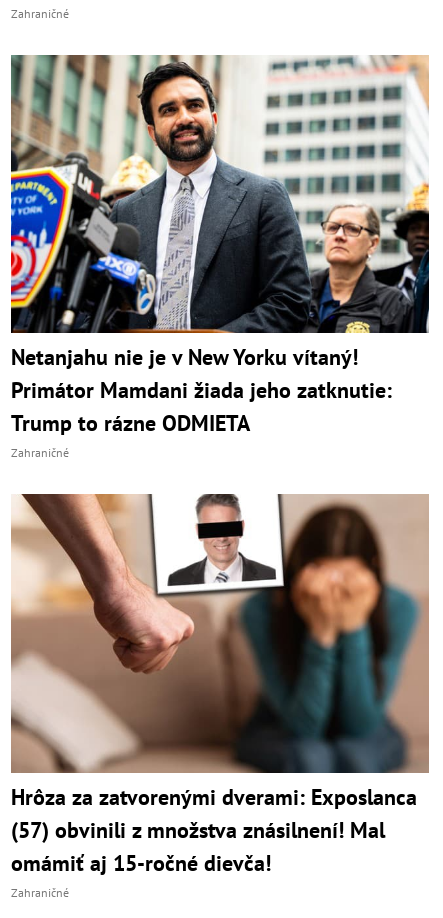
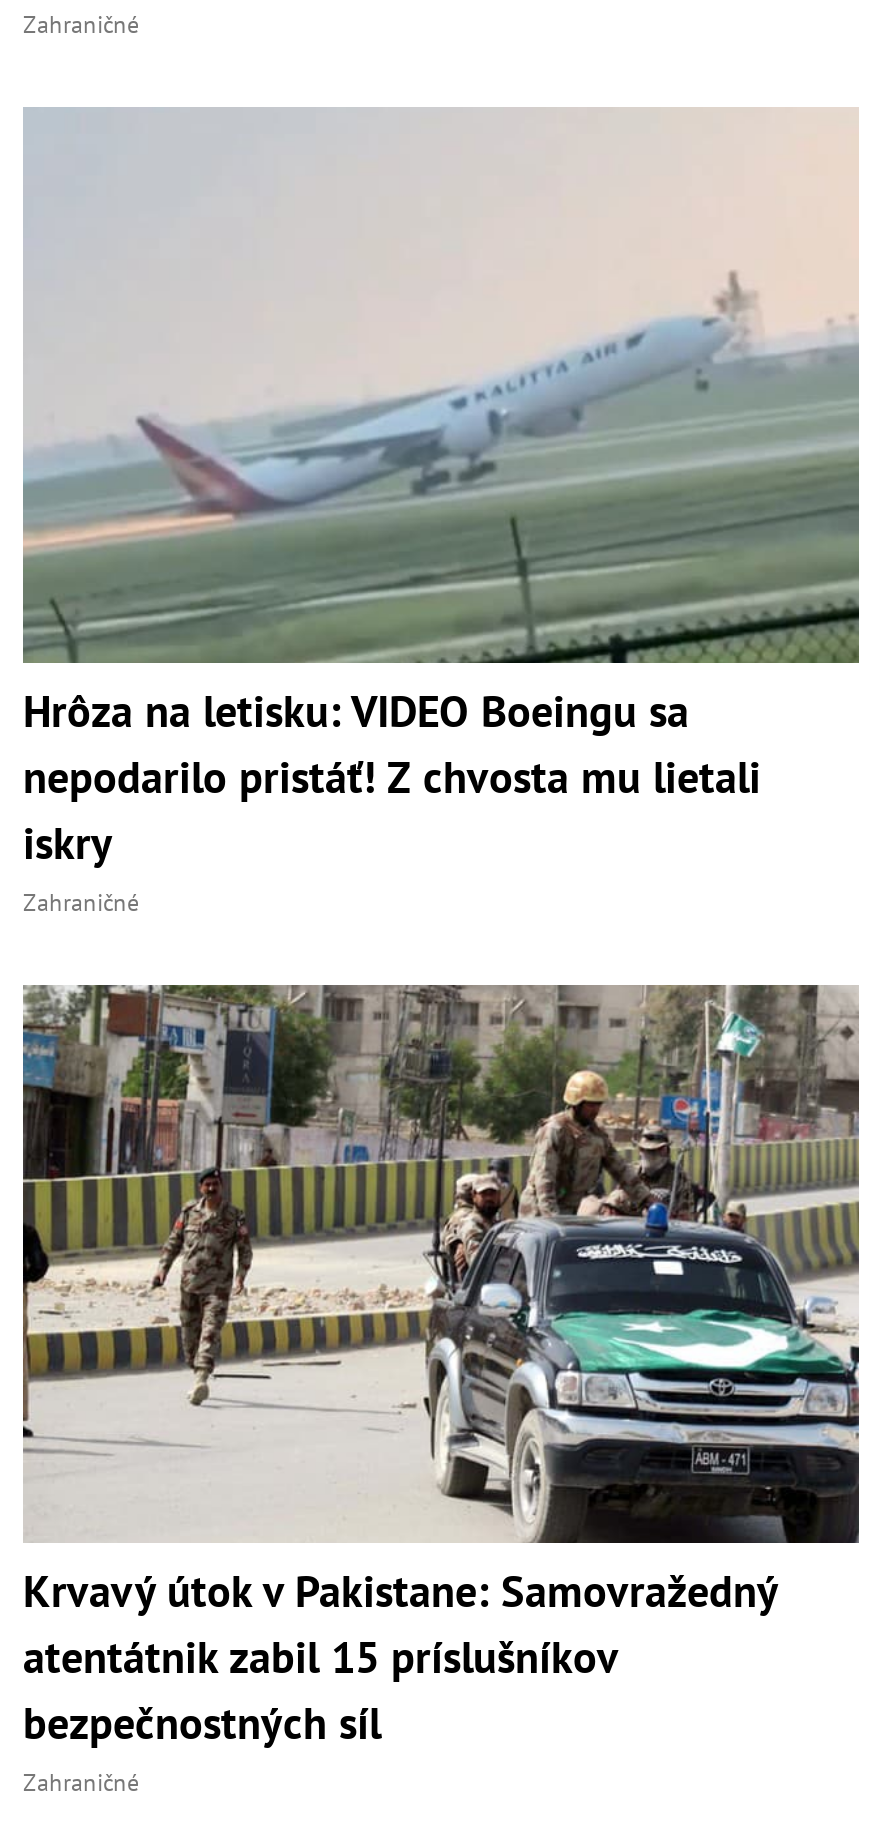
- [image]
- Netanjahu nie je v New Yorku vítaný!
- Primátor Mamdani žiada jeho zatknutie:
- Trump to rázne ODMIETA
+ [image]
+ Hrôza na letisku: VIDEO Boeingu sa
+ nepodarilo pristáť! Z chvosta mu lietali
+ iskry

- [image]
- Hrôza za zatvorenými dverami: Exposlanca
- (57) obvinili z množstva znásilnení! Mal
- omámiť aj 15-ročné dievča!
+ [image]
+ Krvavý útok v Pakistane: Samovražedný
+ atentátnik zabil 15 príslušníkov
+ bezpečnostných síl
